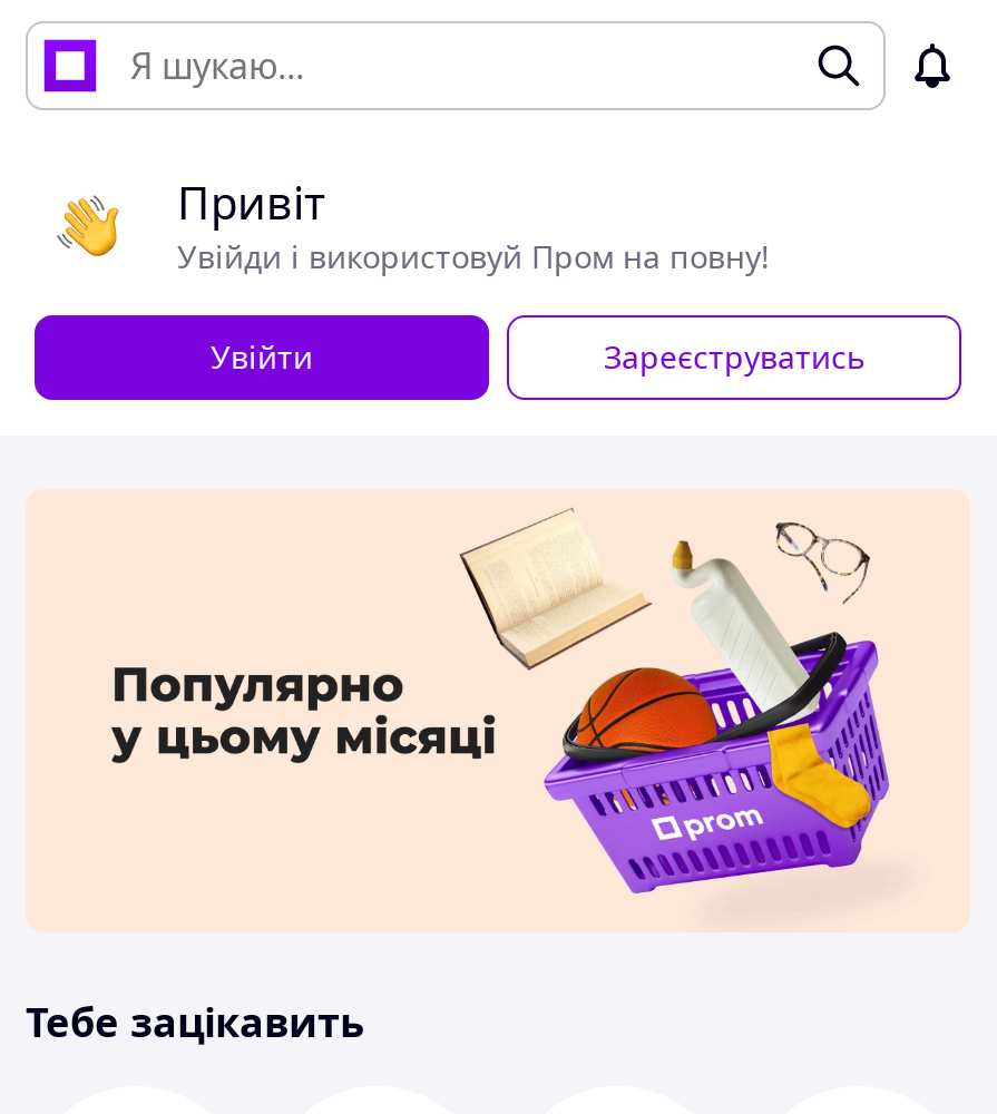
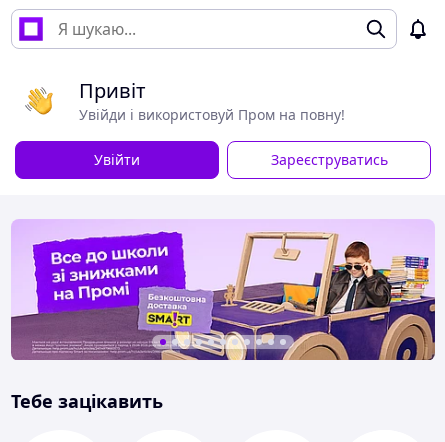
- [image]
+ [image]
